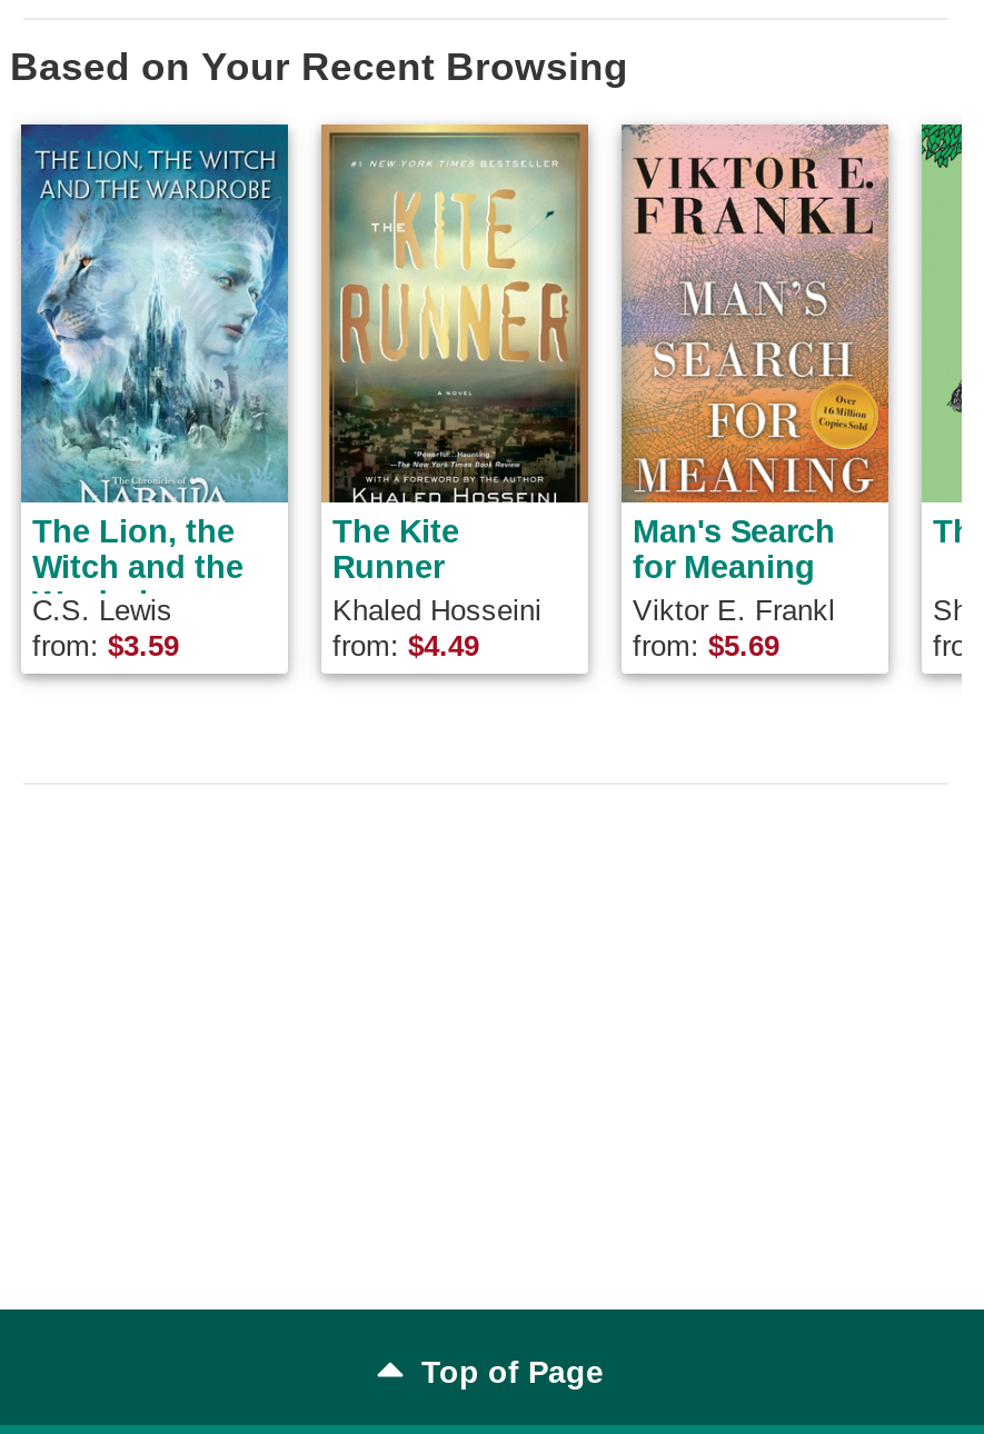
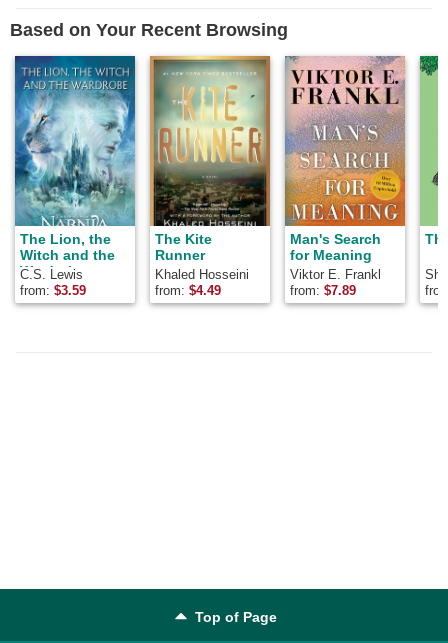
- from: $5.69
+ from: $7.89
